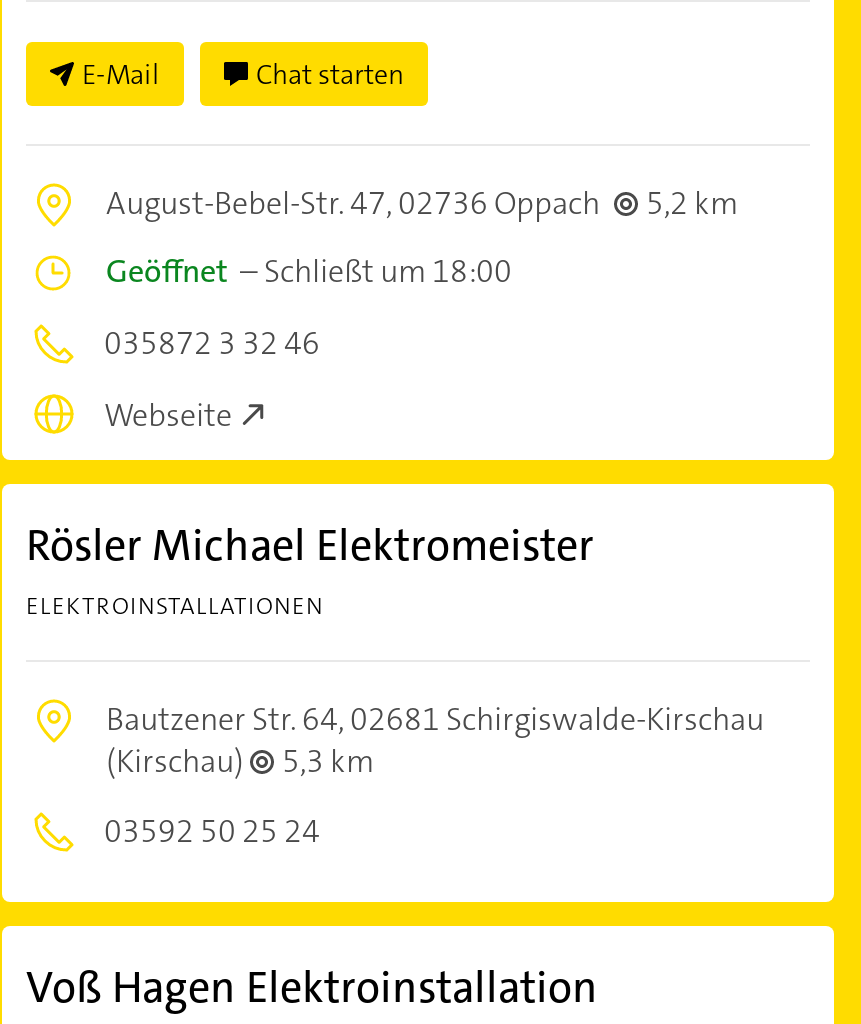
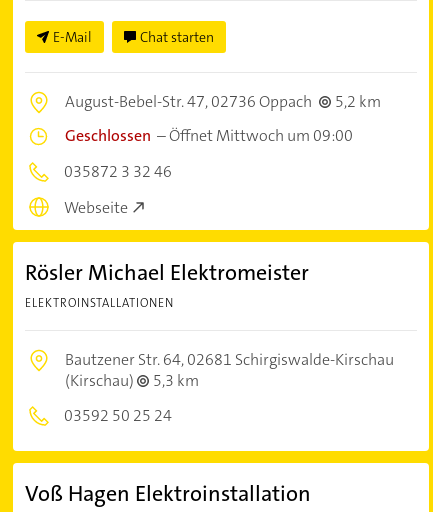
- Geöffnet – Schließt um 18:00
+ Geschlossen – Öffnet Mittwoch um 09:00
